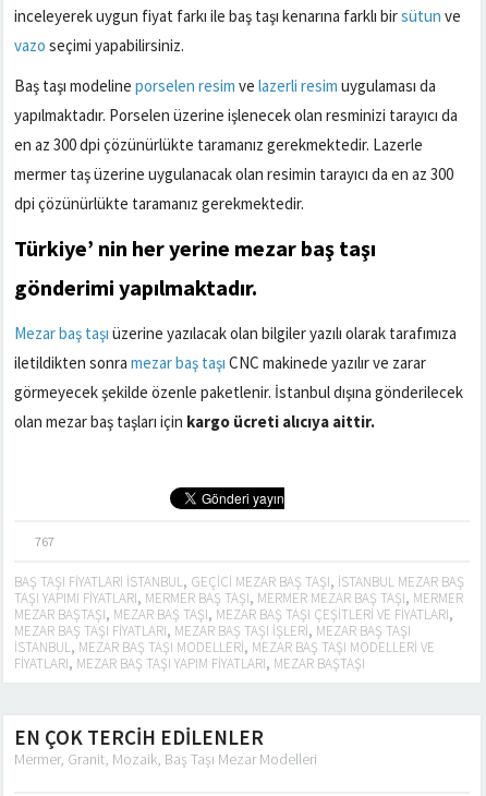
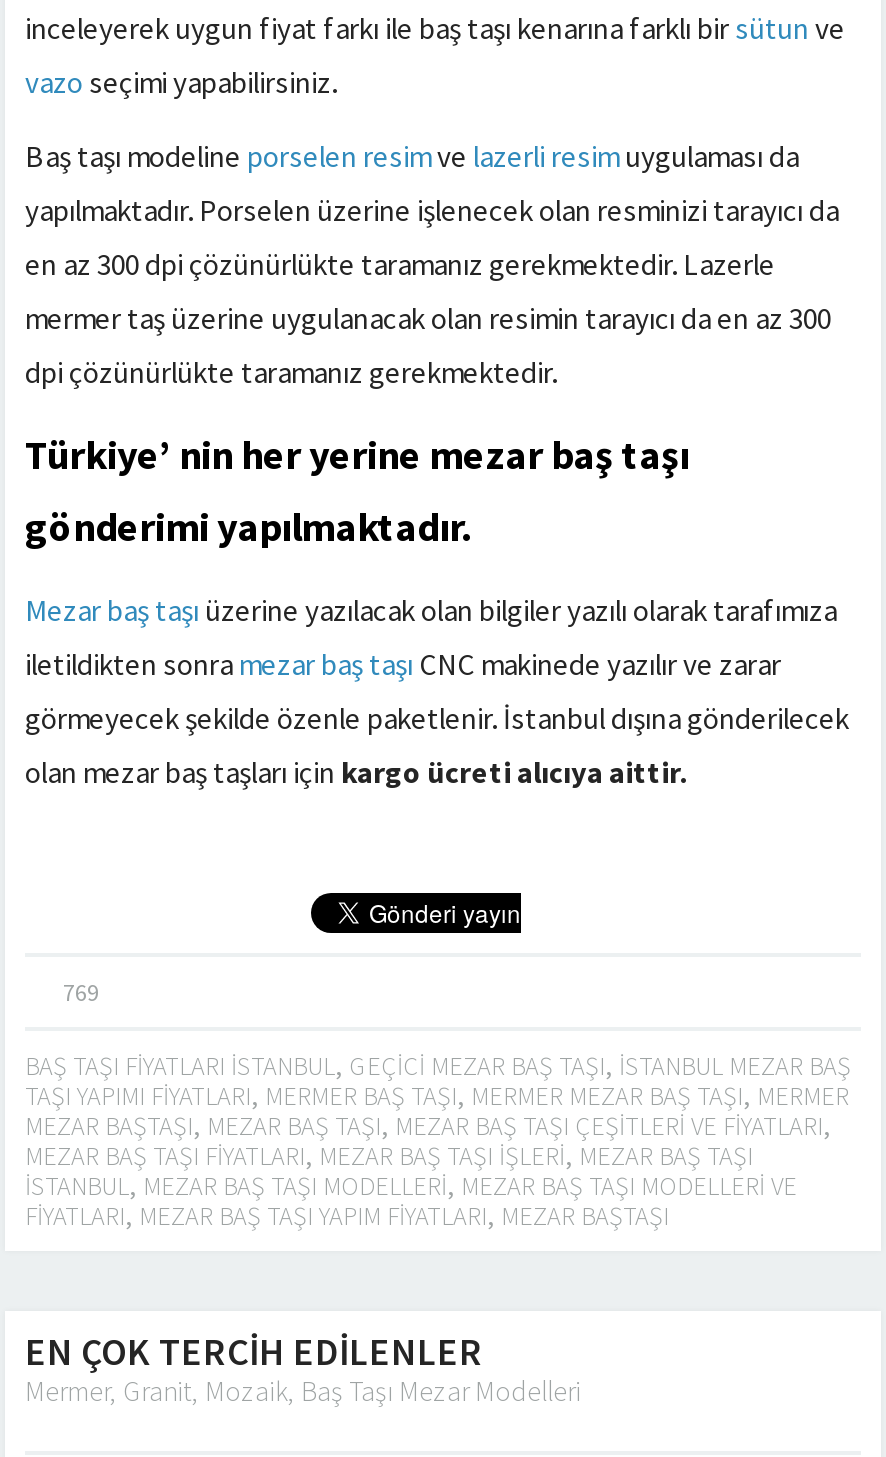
- 767
+ 769
